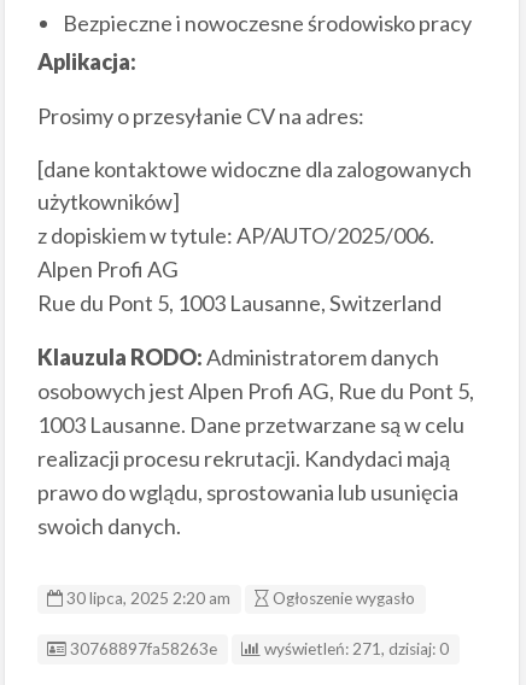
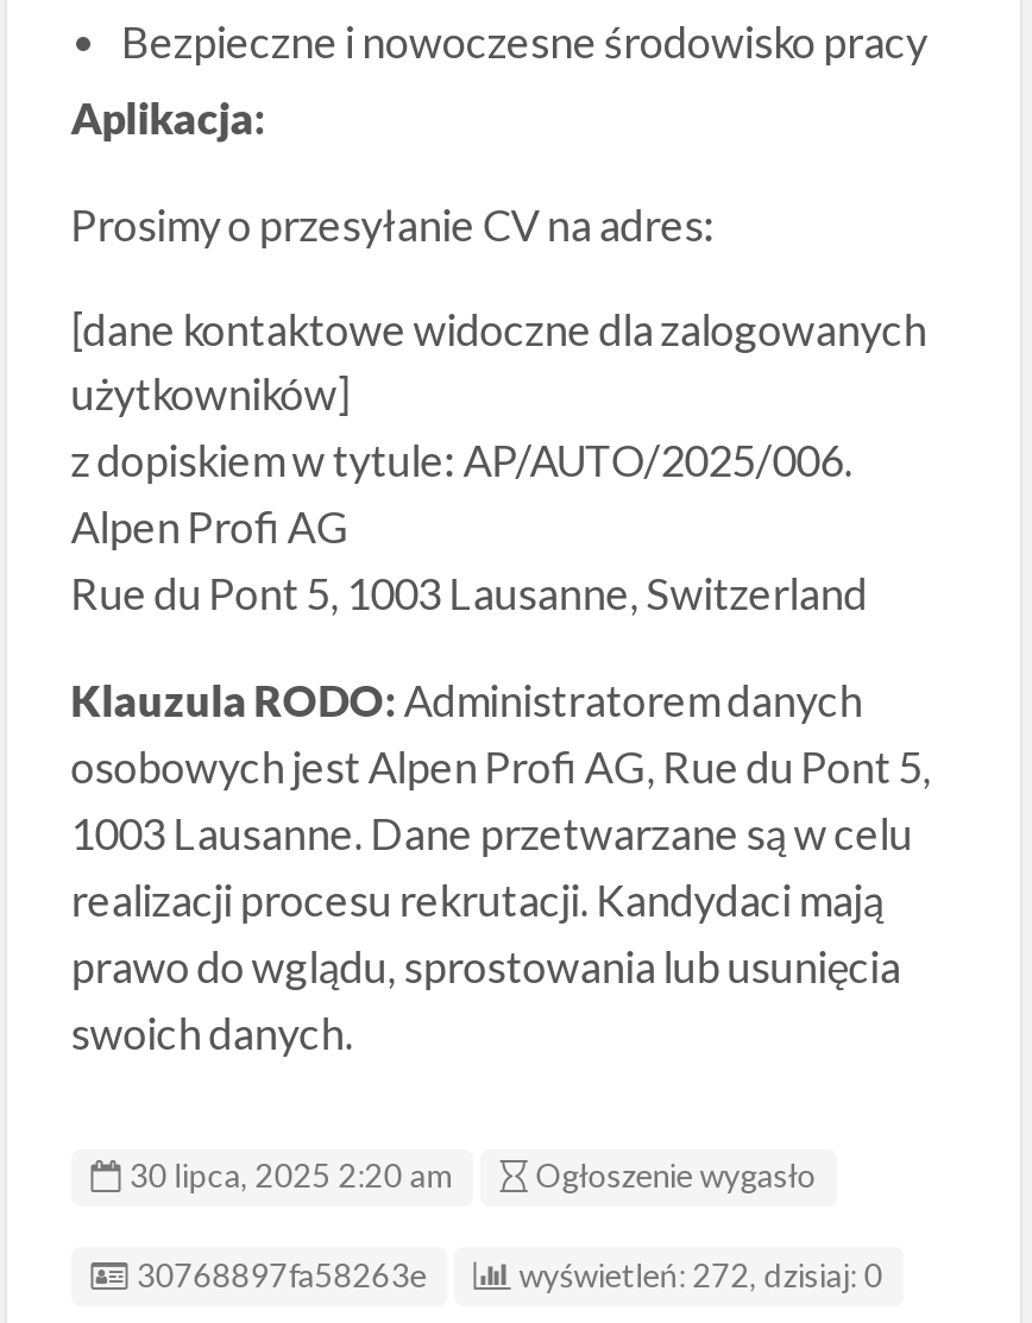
- wyświetleń: 271, dzisiaj: 0
+ wyświetleń: 272, dzisiaj: 0
